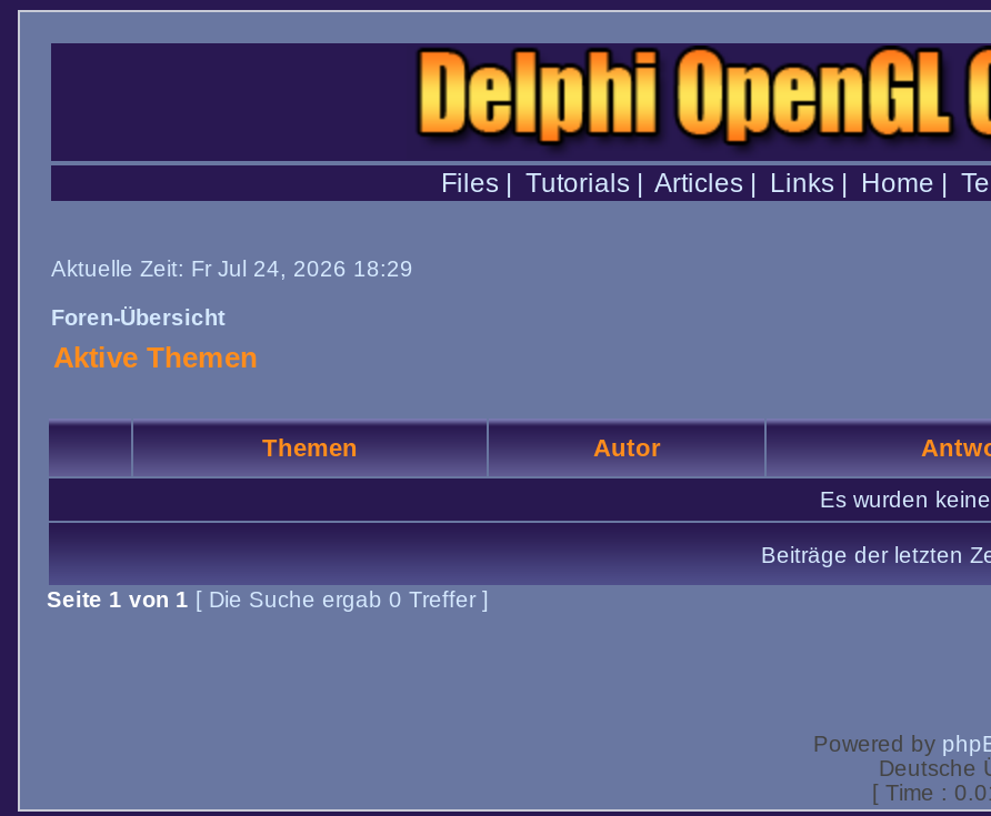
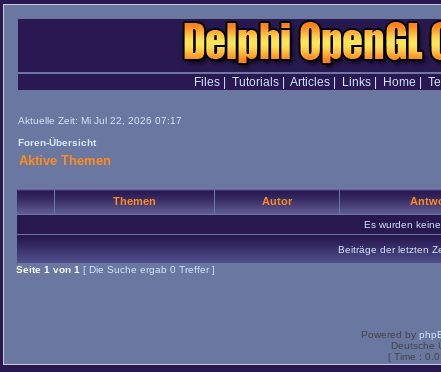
- Aktuelle Zeit: Fr Jul 24, 2026 18:29
+ Aktuelle Zeit: Mi Jul 22, 2026 07:17
